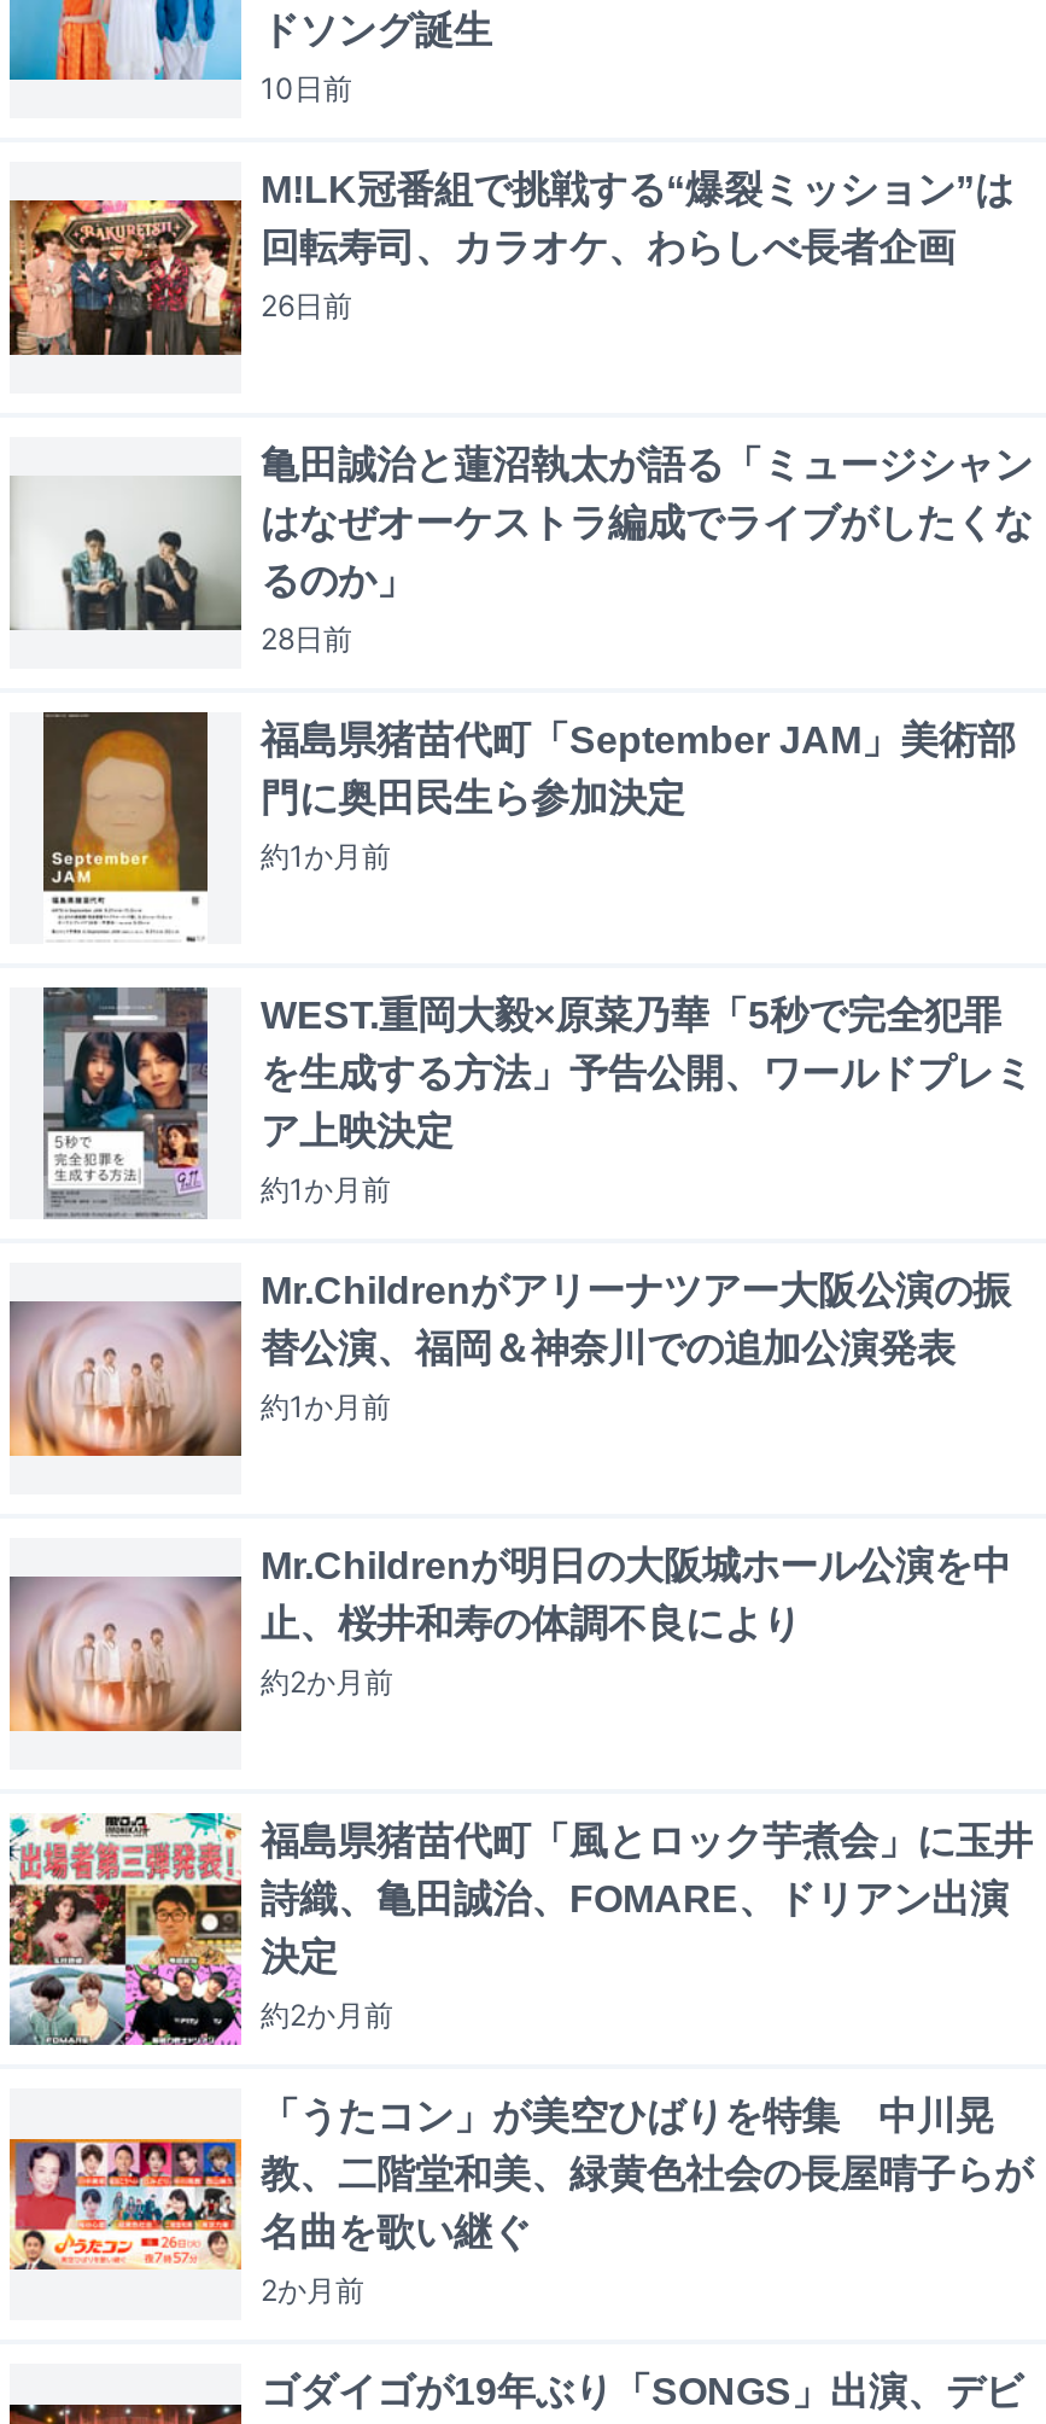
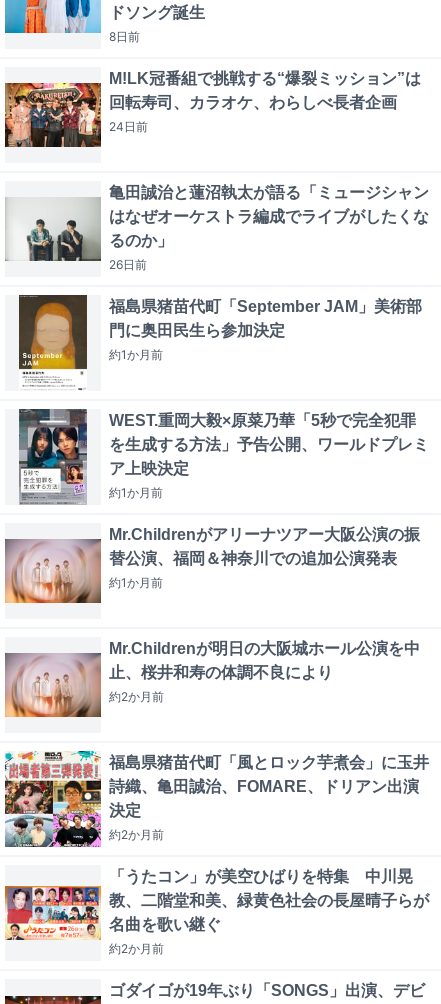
- 10日前
+ 8日前

- 26日前
+ 24日前

- 28日前
+ 26日前

- 2か月前
+ 約2か月前
